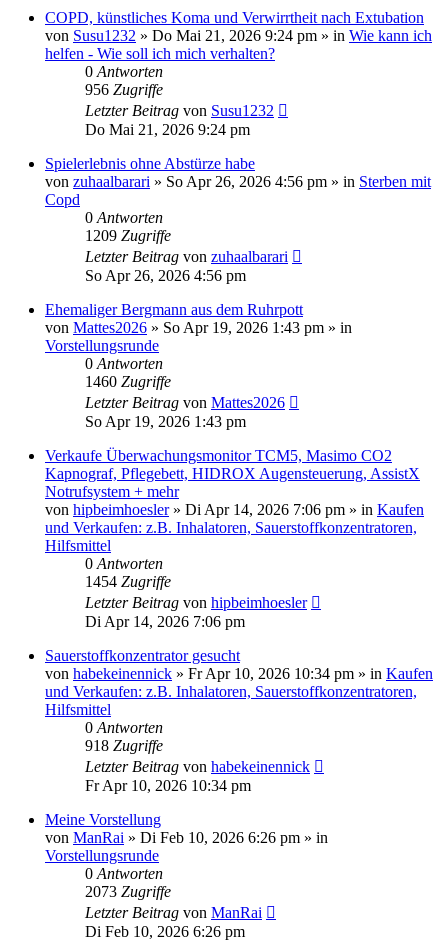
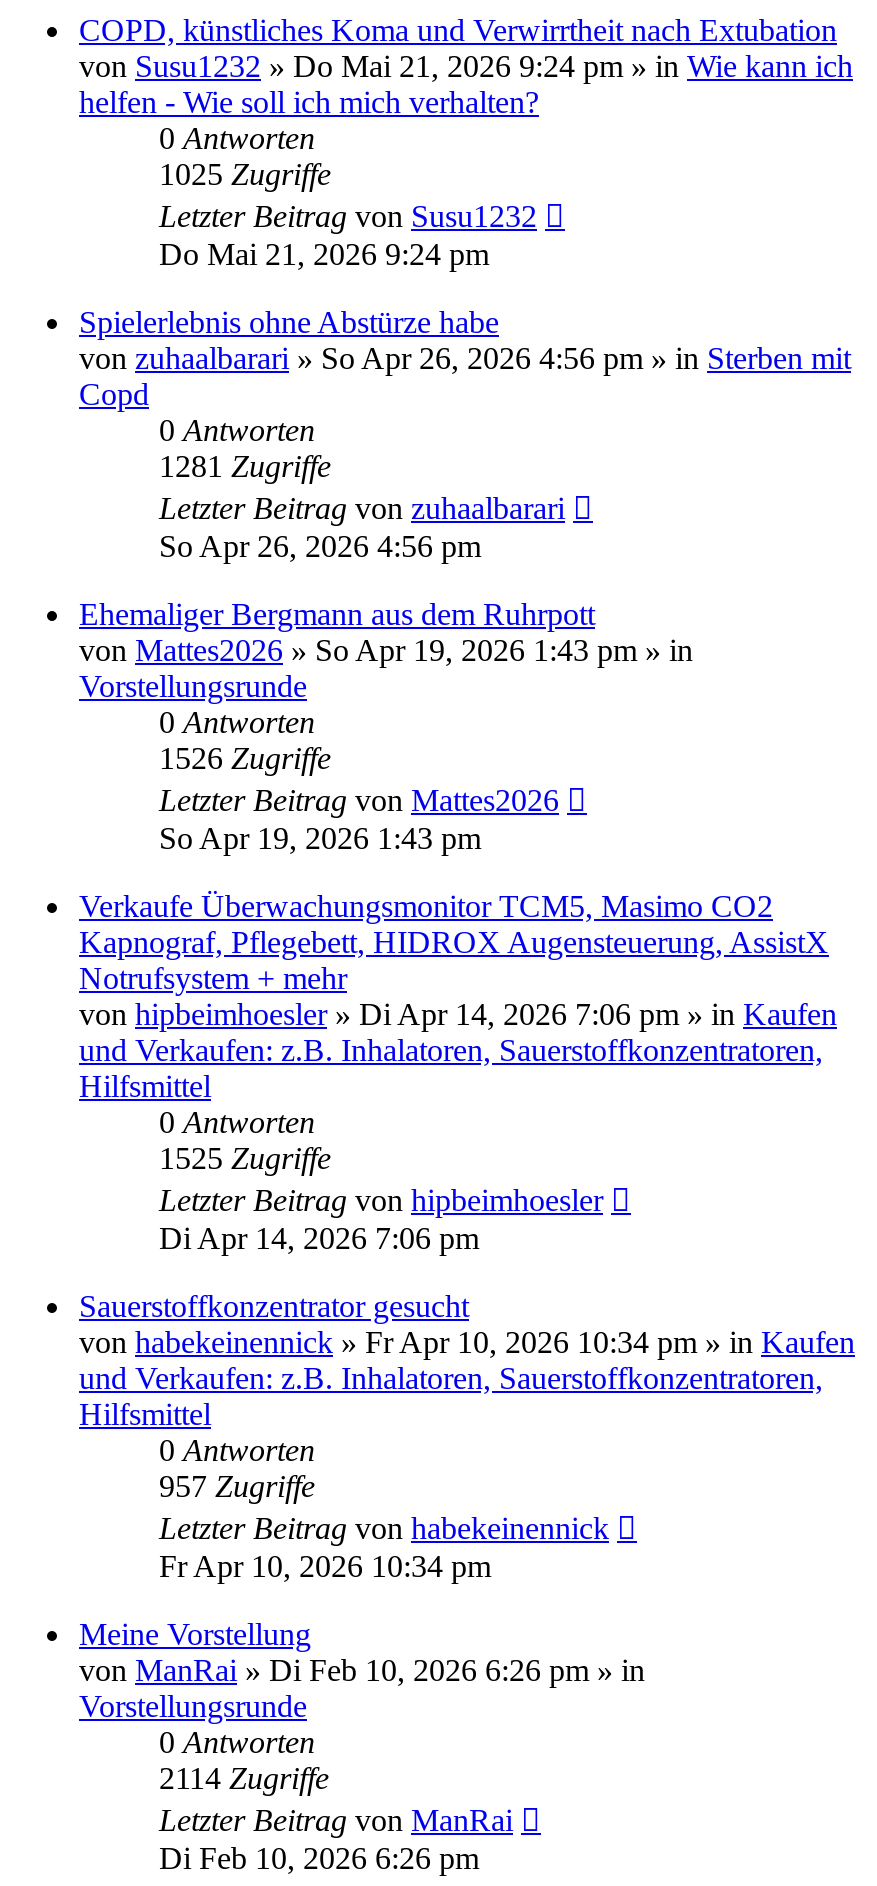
- 956 Zugriffe
+ 1025 Zugriffe

- 1209 Zugriffe
+ 1281 Zugriffe

- 1460 Zugriffe
+ 1526 Zugriffe

- 1454 Zugriffe
+ 1525 Zugriffe

- 918 Zugriffe
+ 957 Zugriffe

- 2073 Zugriffe
+ 2114 Zugriffe
